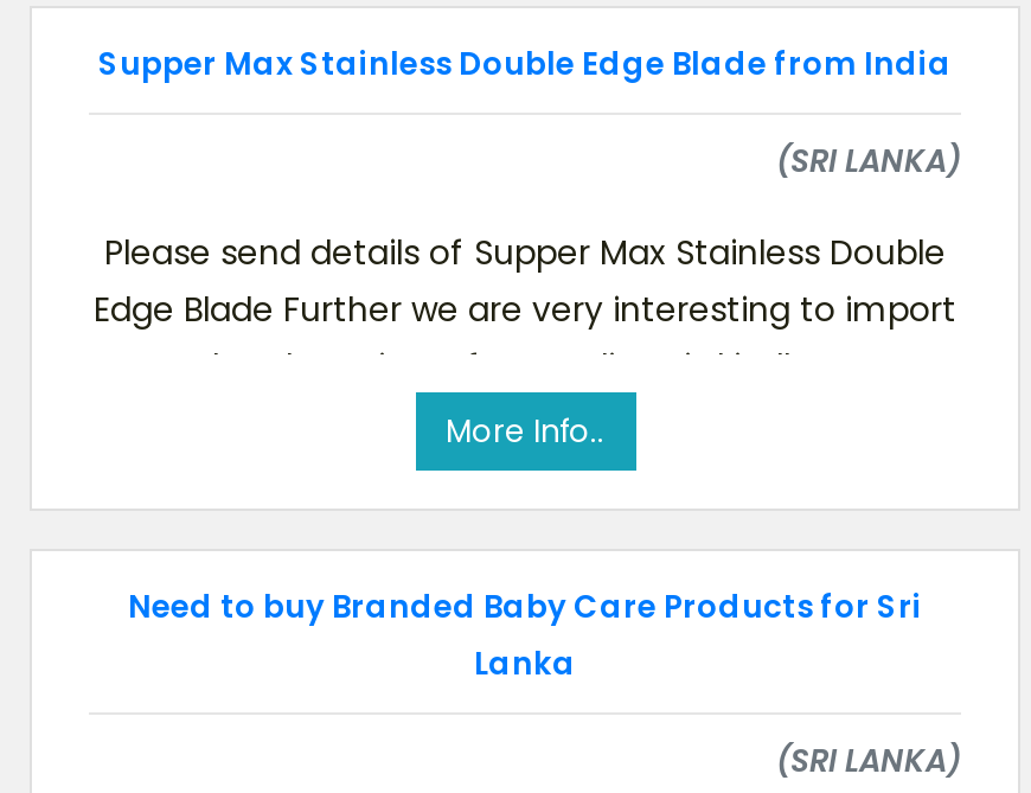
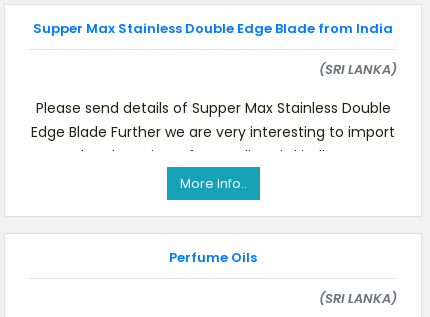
- Need to buy Branded Baby Care Products for Sri
- Lanka
+ Perfume Oils
